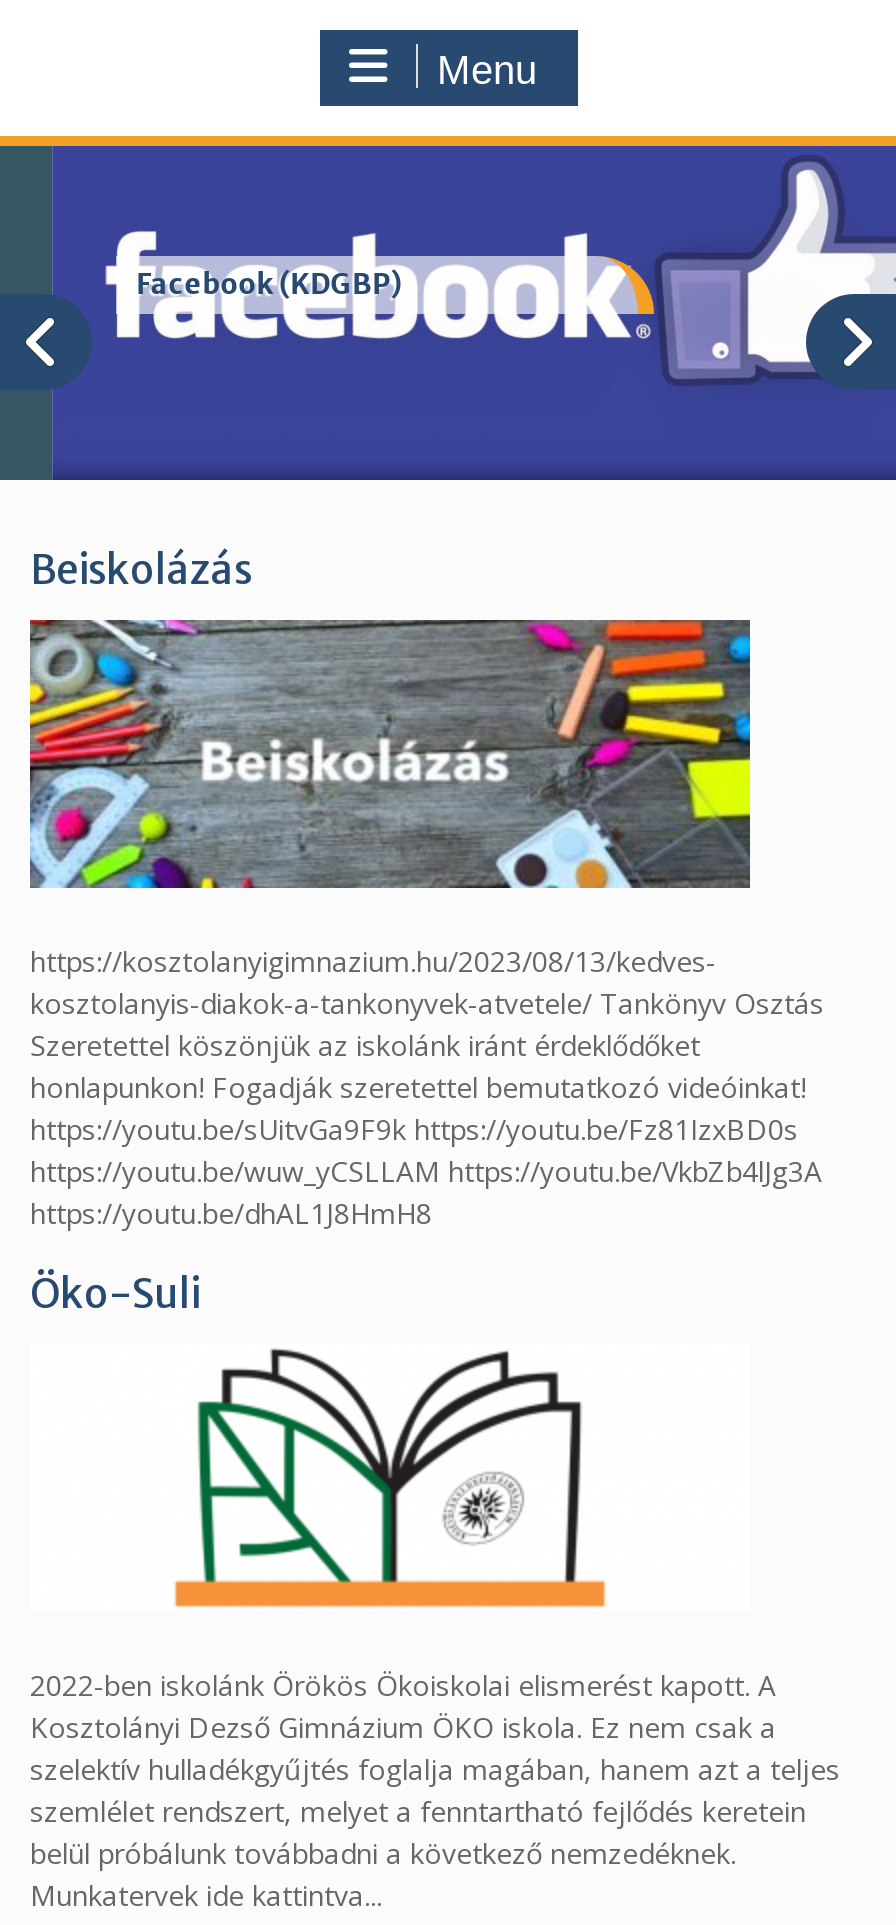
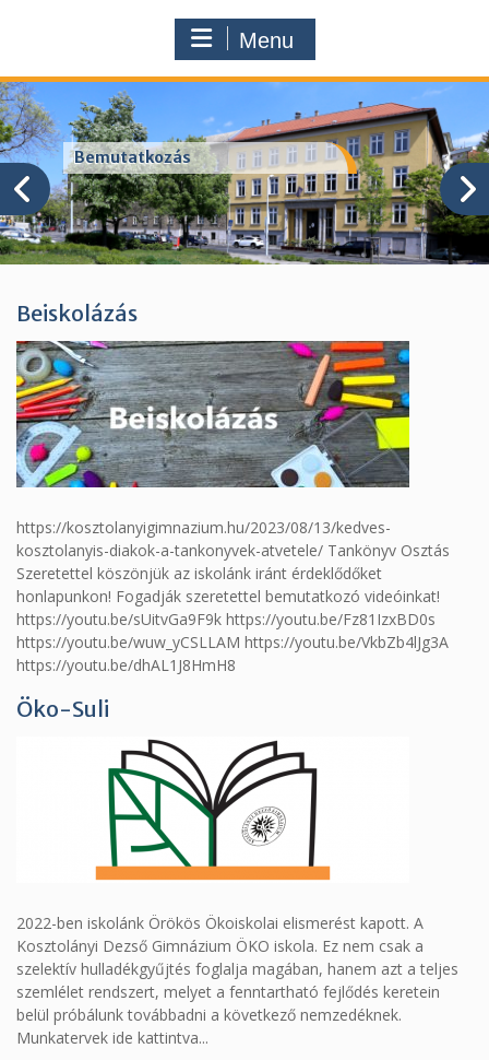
- [image]
- Facebook (KDGBP)
+ [image]
+ Bemutatkozás
